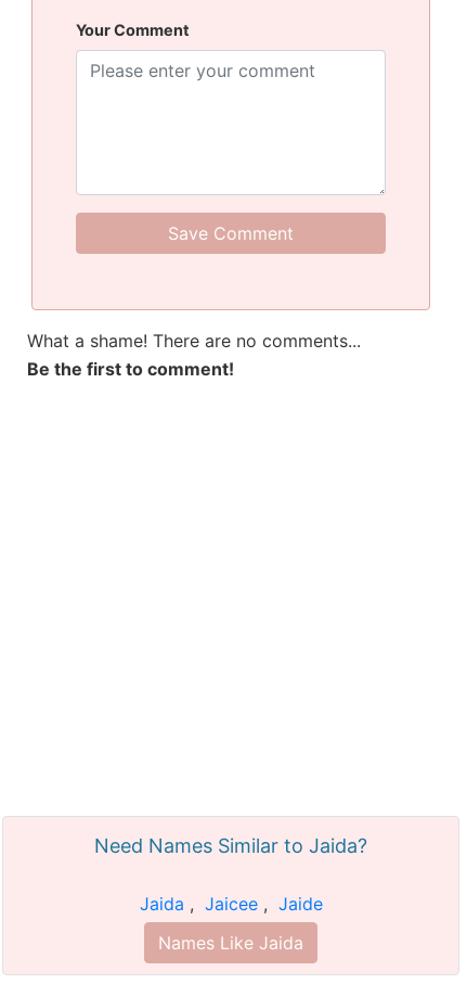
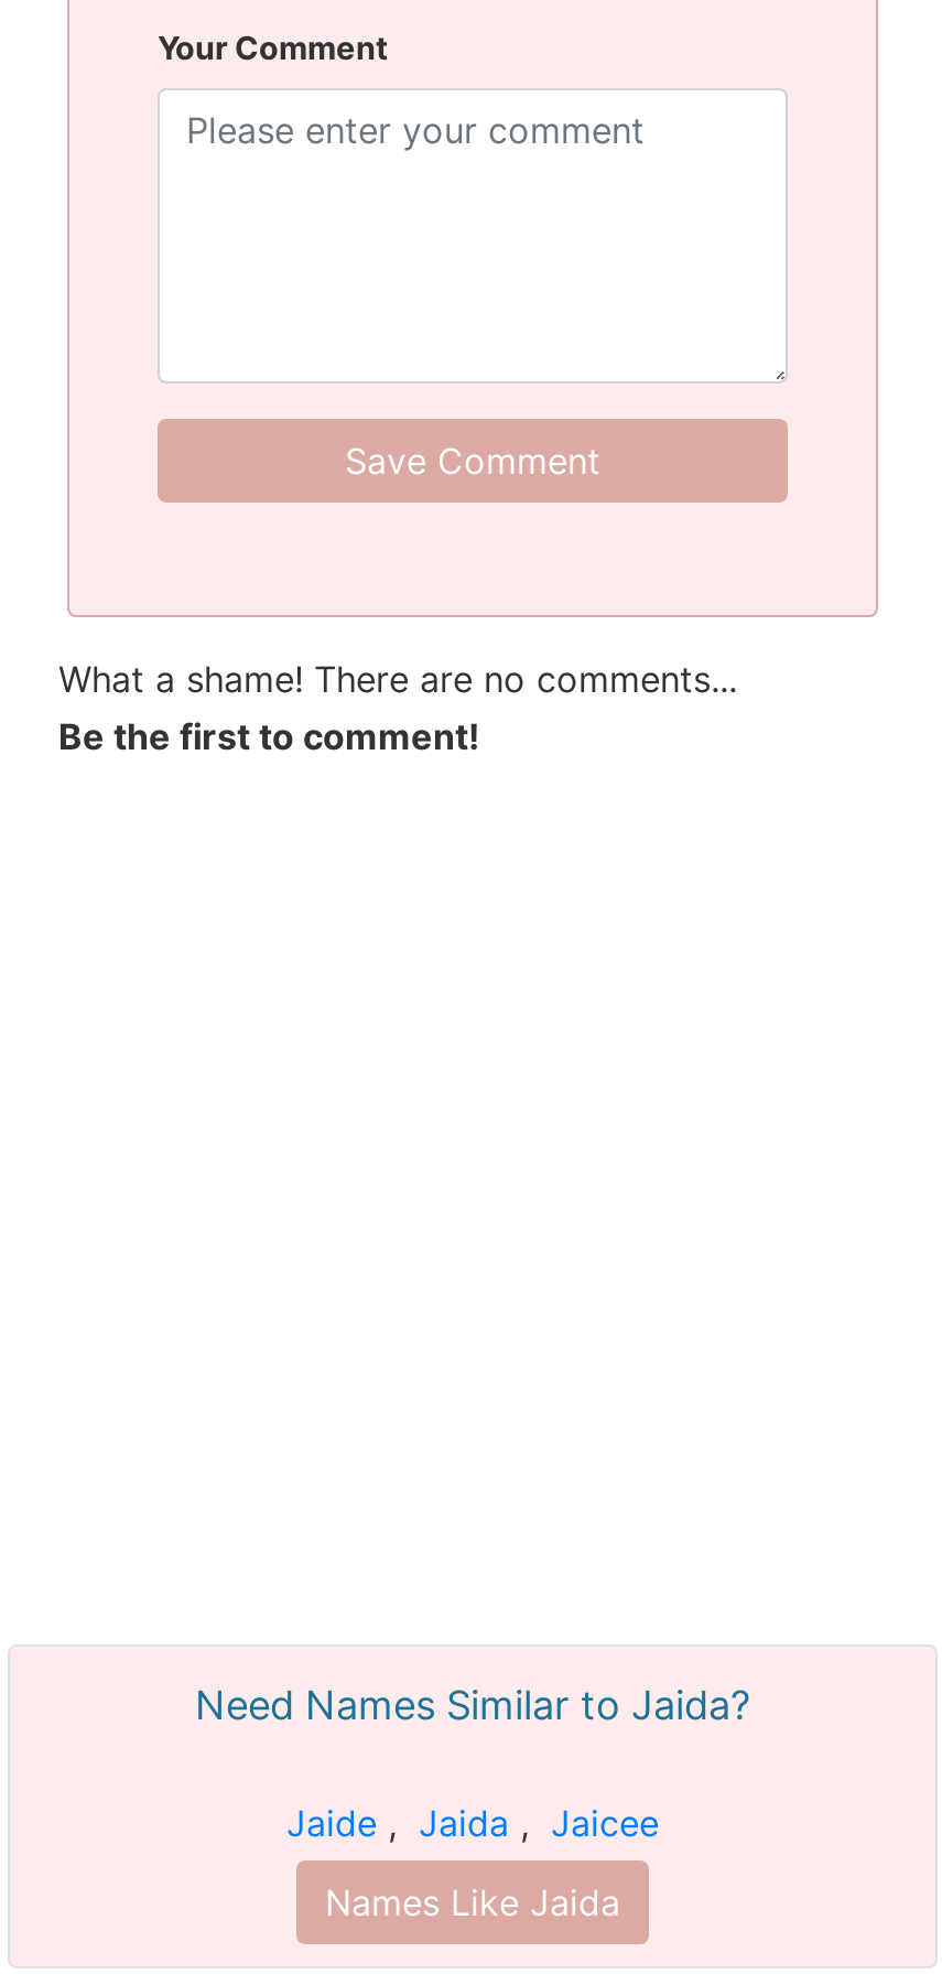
- Jaida, Jaicee, Jaide
+ Jaide, Jaida, Jaicee
